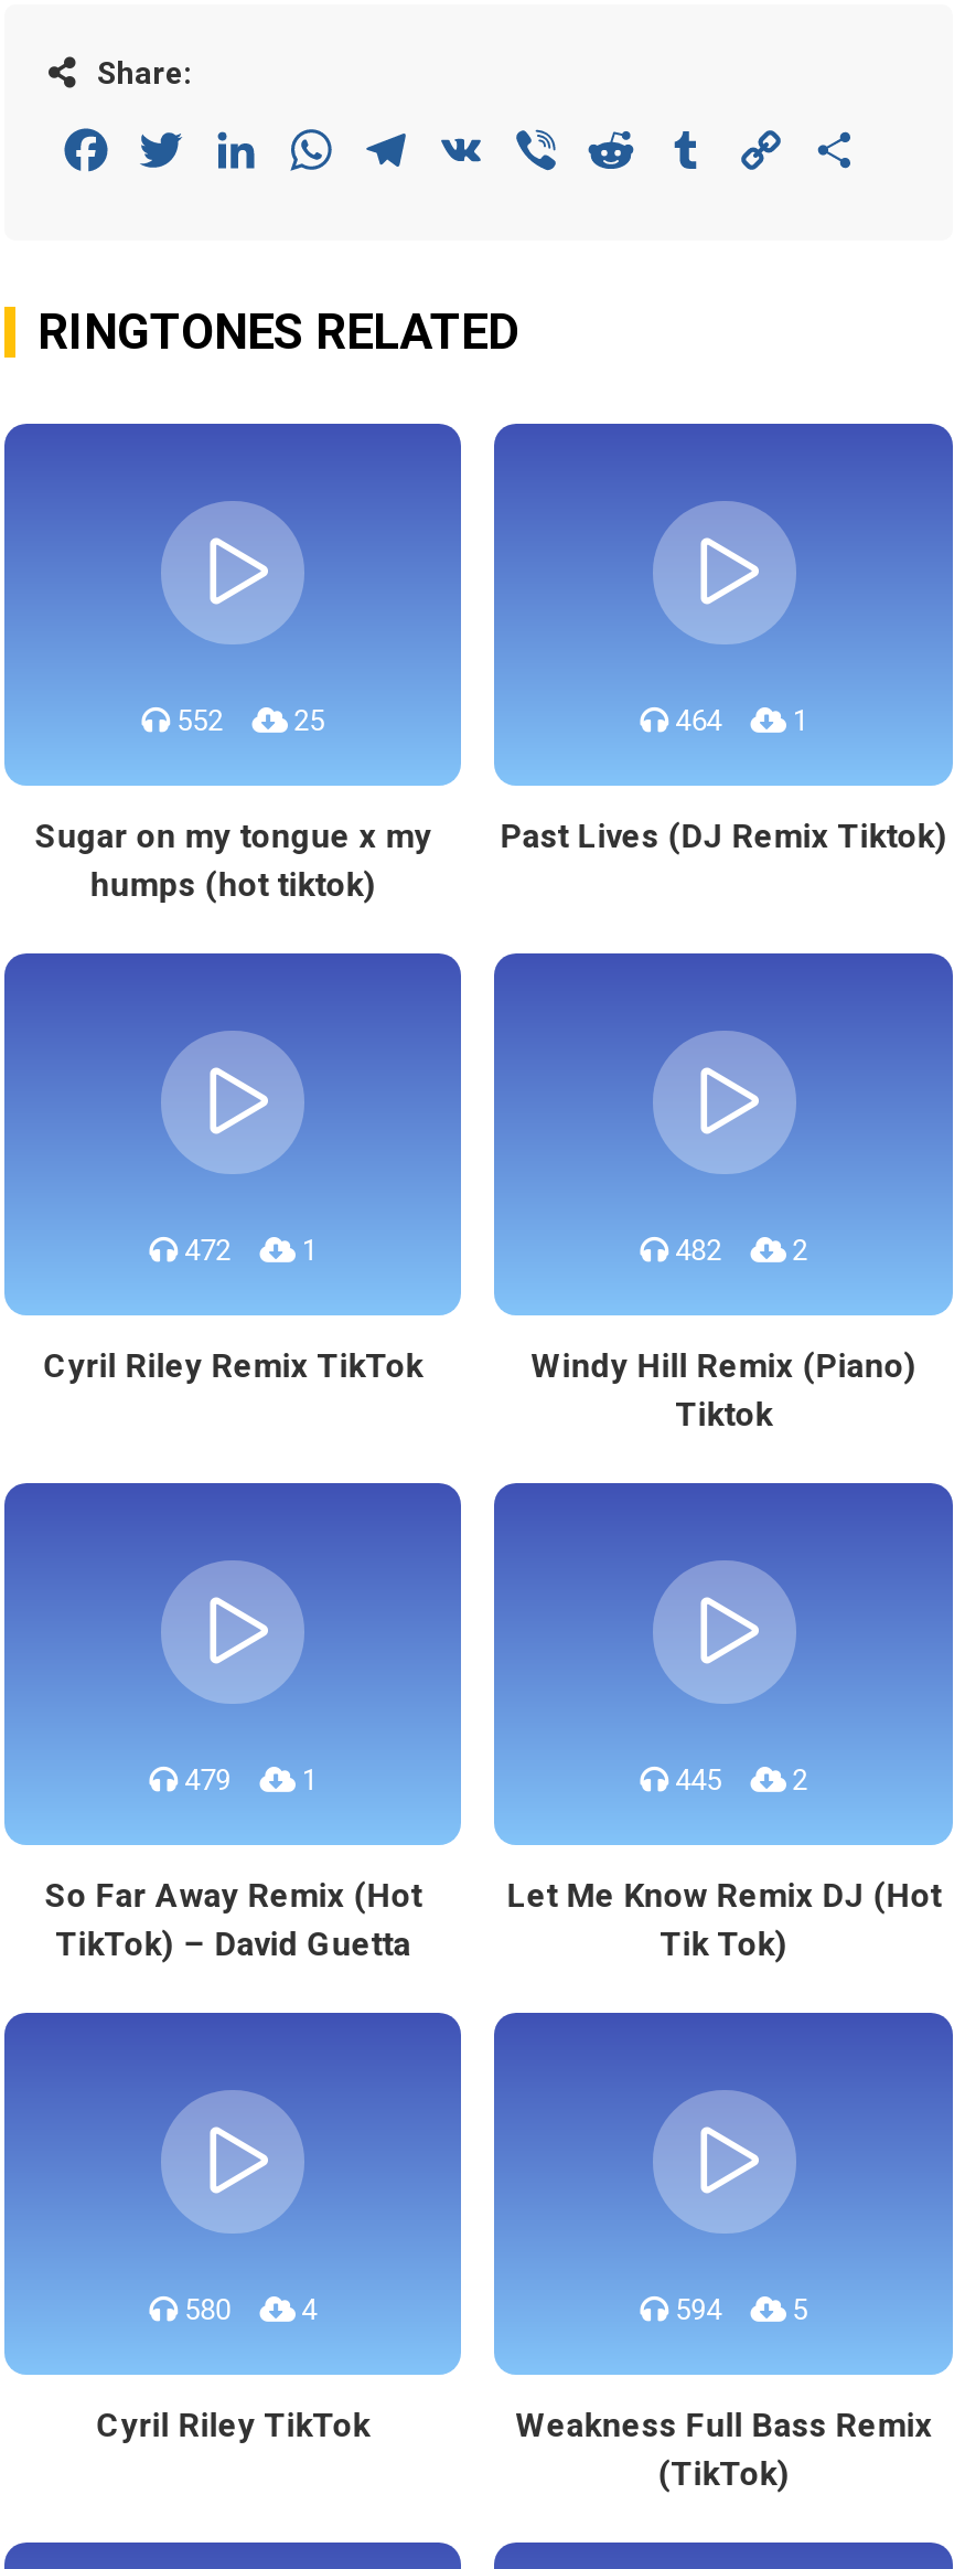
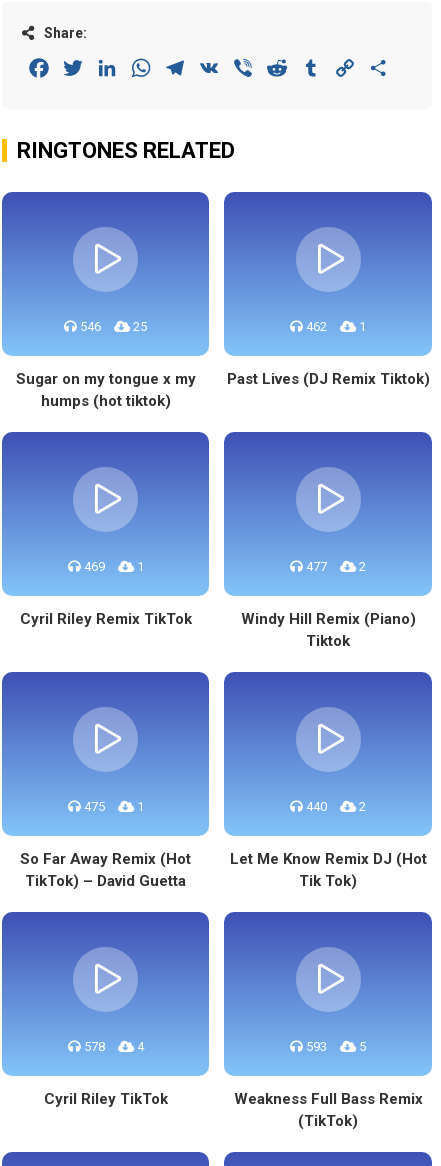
- 552 25
+ 546 25

- 464 1
+ 462 1

- 472 1
+ 469 1

- 482 2
+ 477 2

- 479 1
+ 475 1

- 445 2
+ 440 2

- 580 4
+ 578 4

- 594 5
+ 593 5
